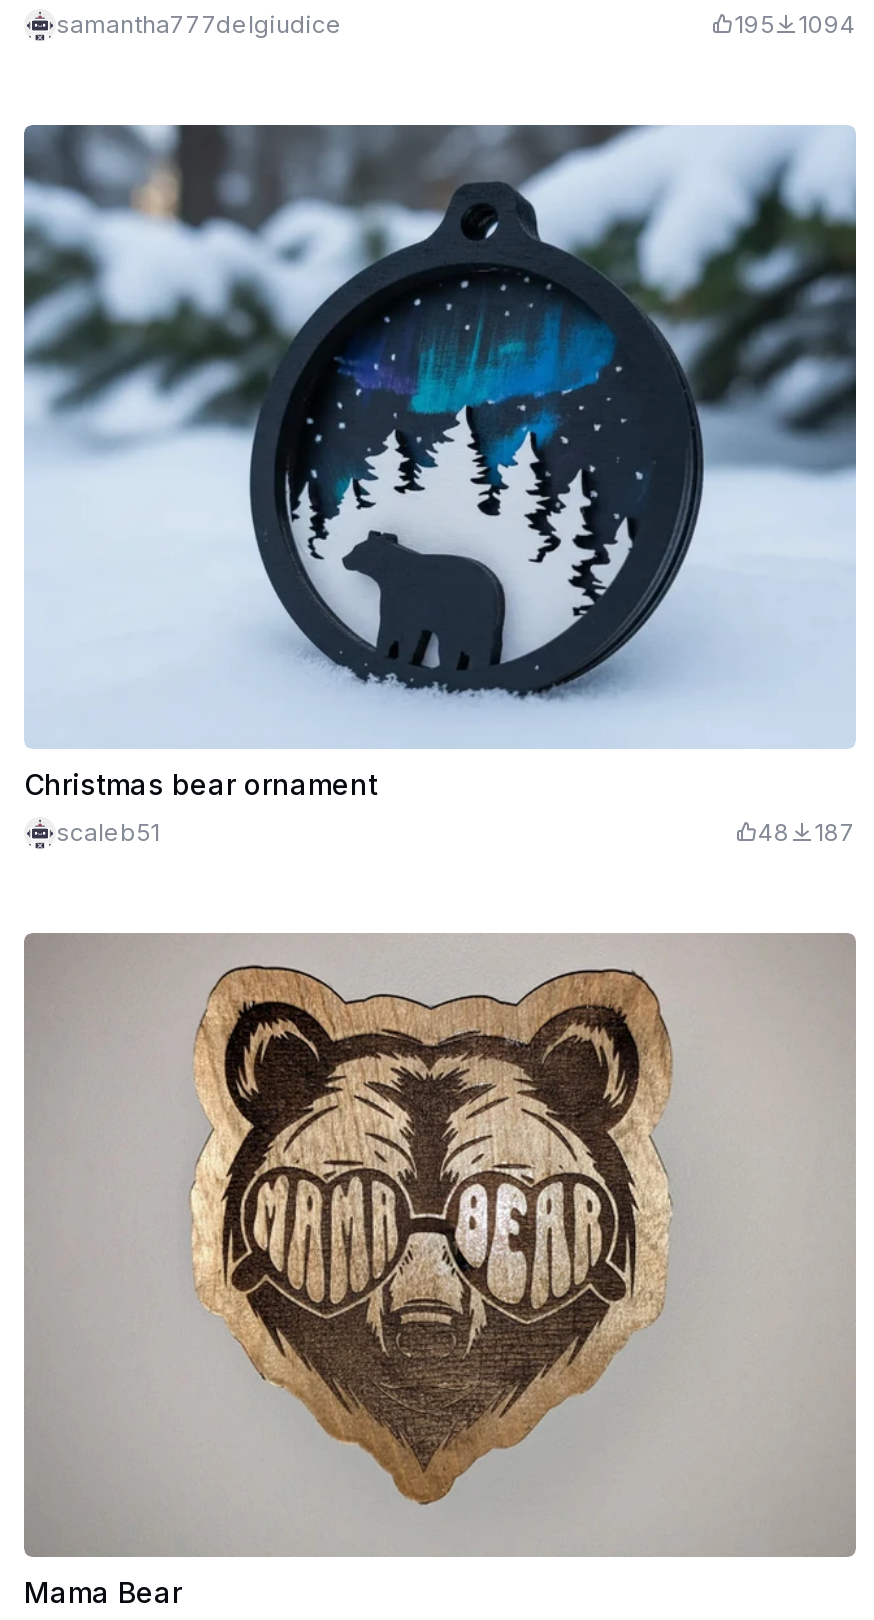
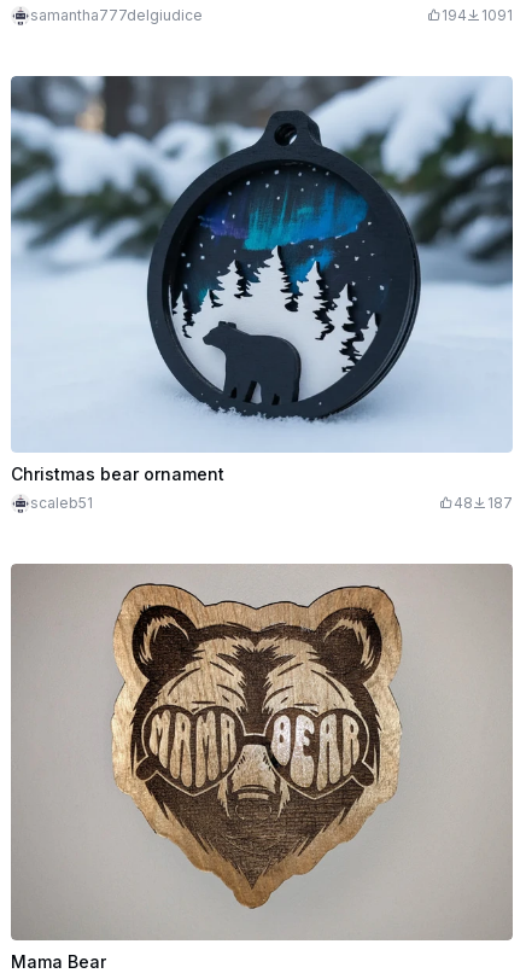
- 195
+ 194

- 1094
+ 1091
